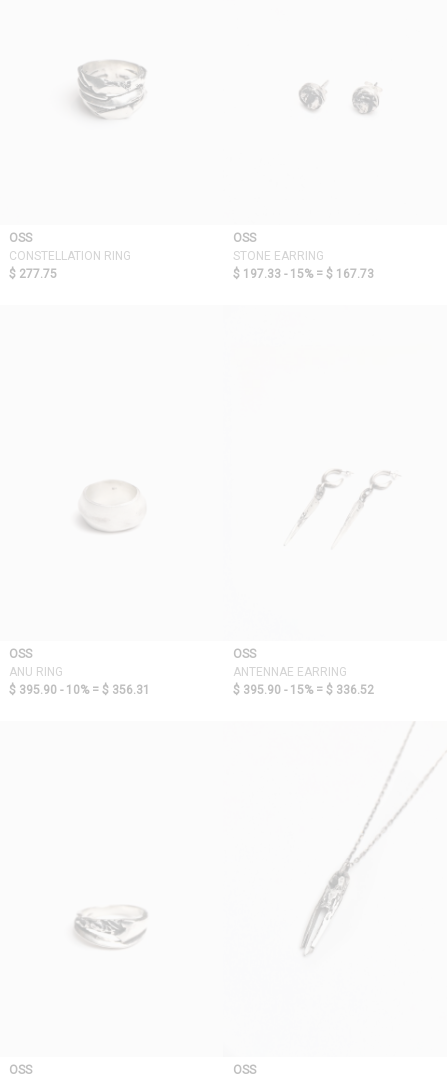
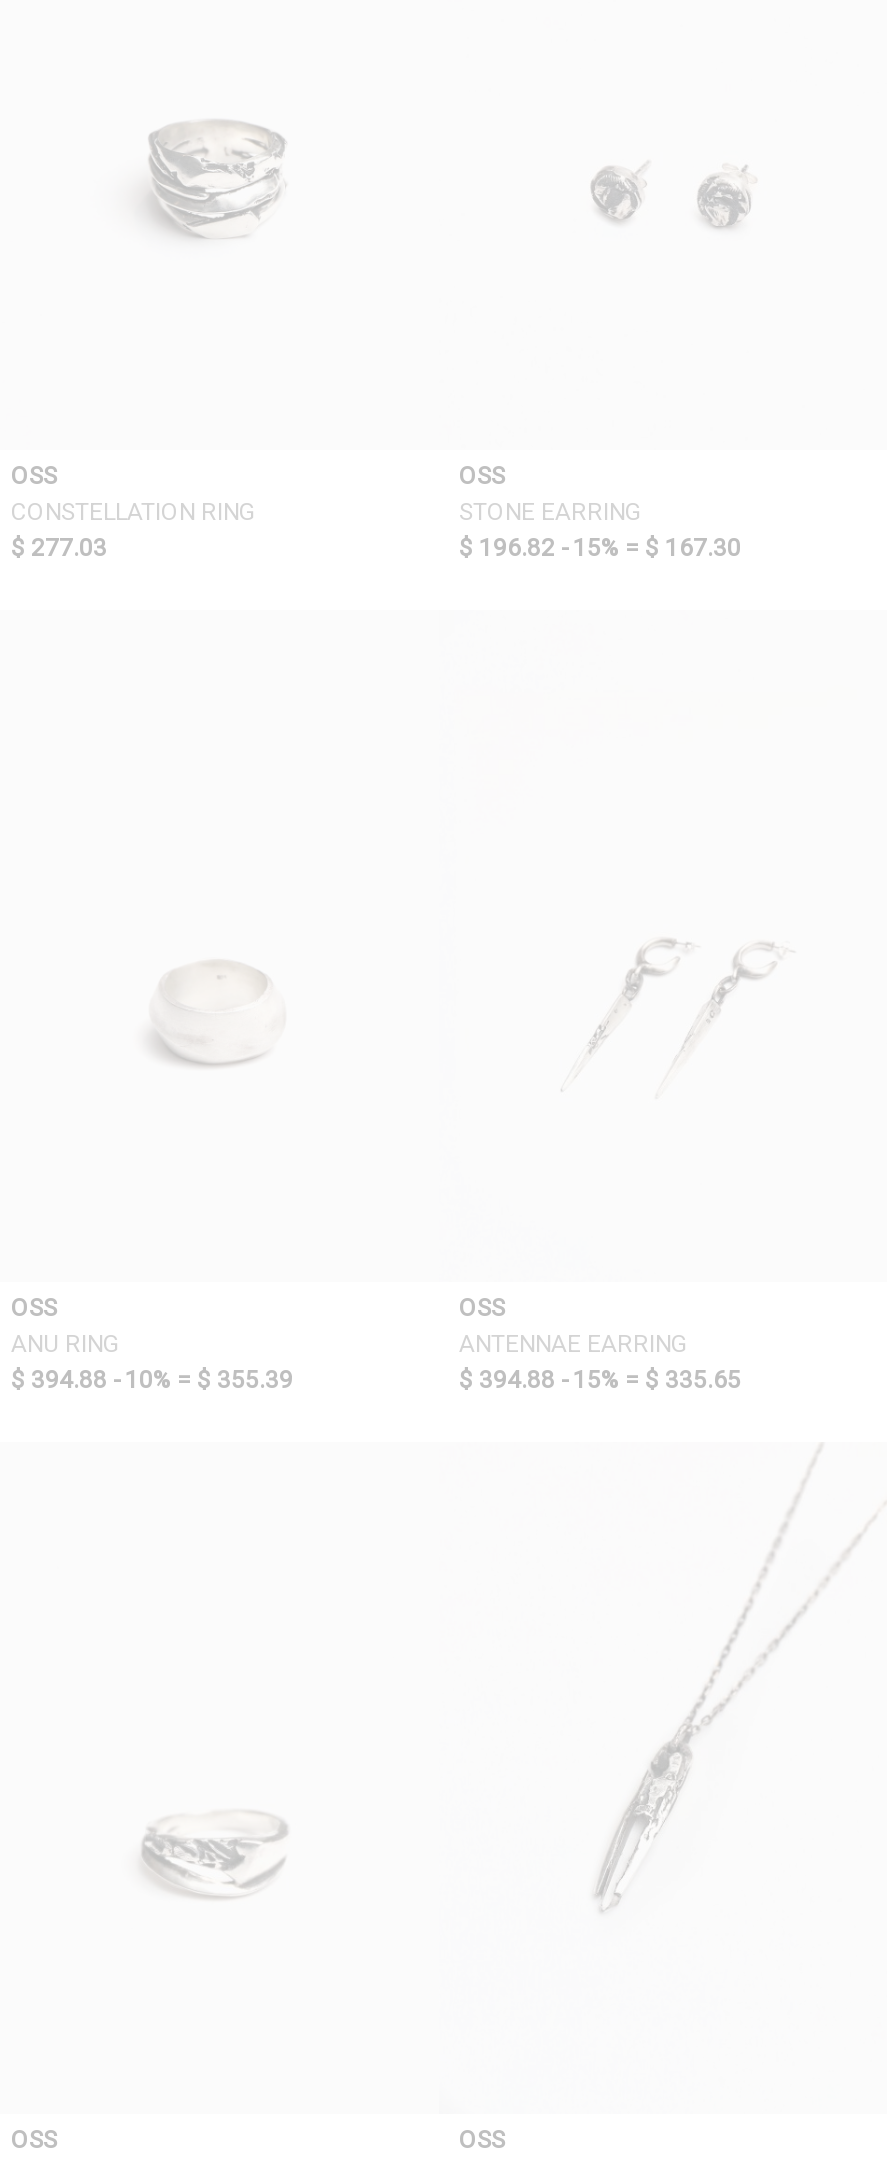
- $ 277.75
+ $ 277.03

- $ 197.33 - 15% = $ 167.73
+ $ 196.82 - 15% = $ 167.30

- $ 395.90 - 10% = $ 356.31
+ $ 394.88 - 10% = $ 355.39

- $ 395.90 - 15% = $ 336.52
+ $ 394.88 - 15% = $ 335.65
